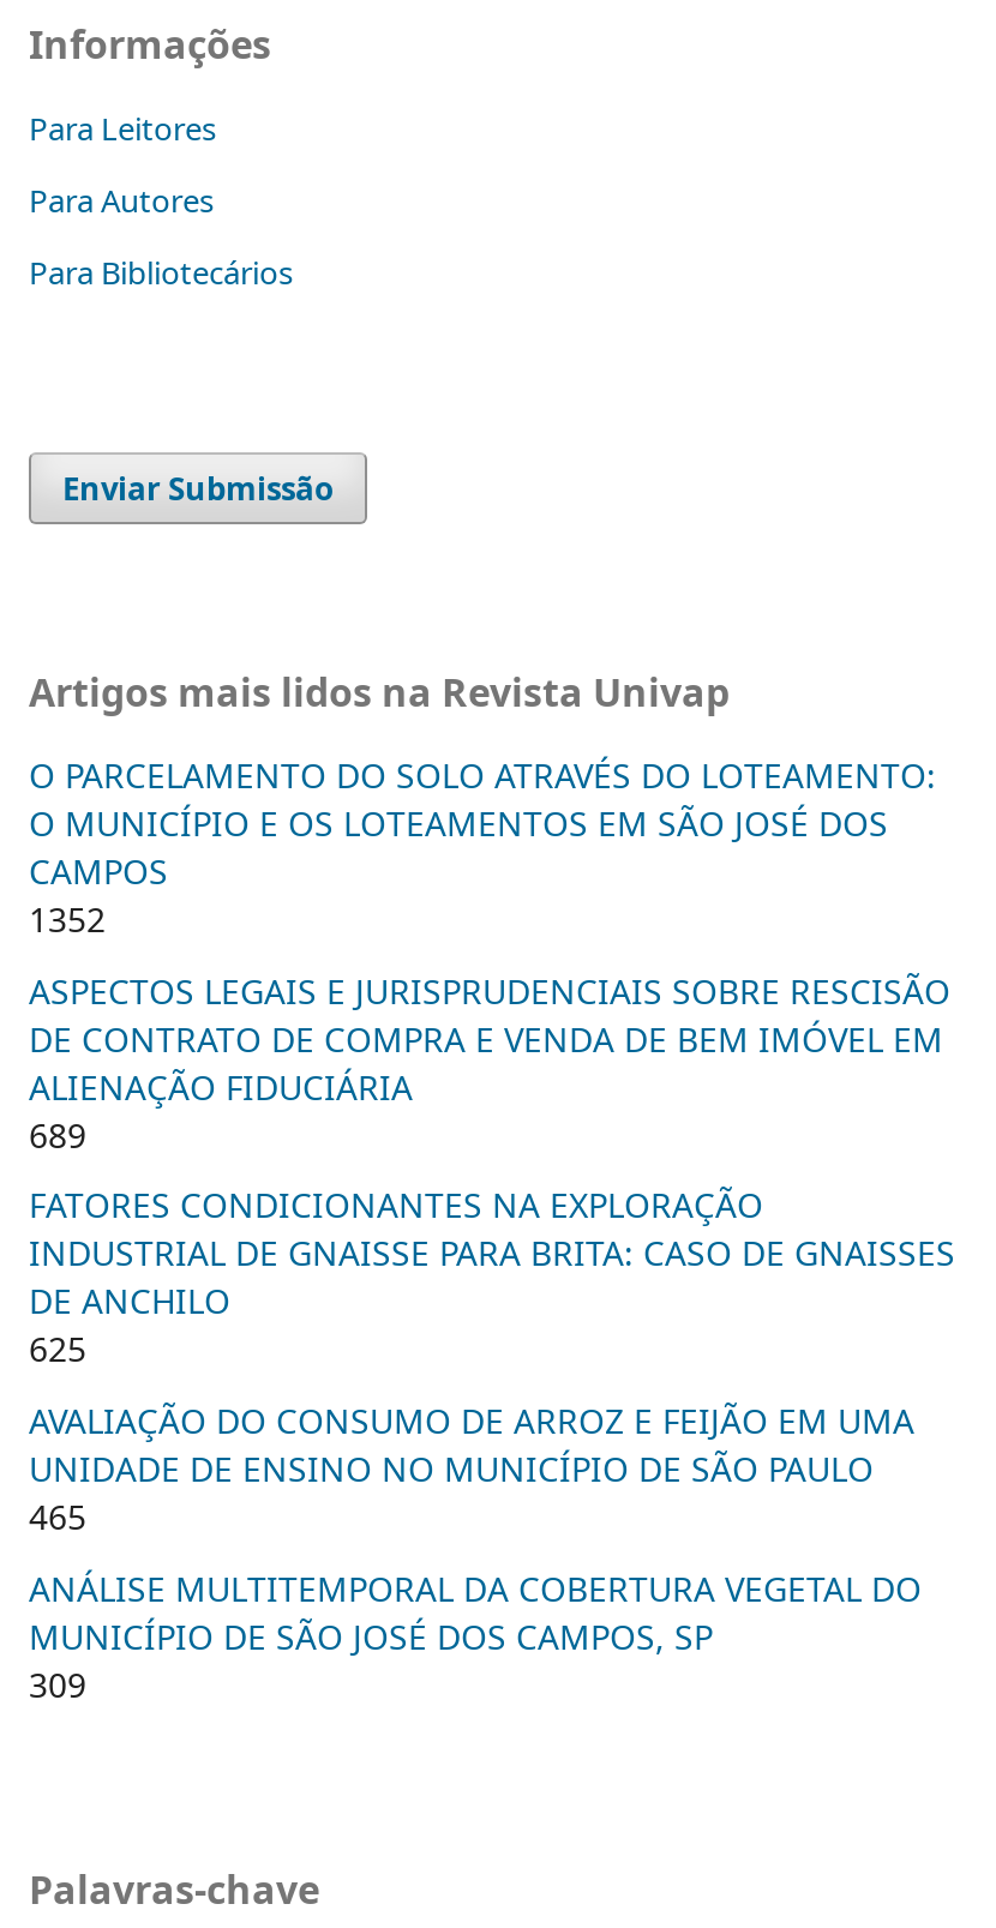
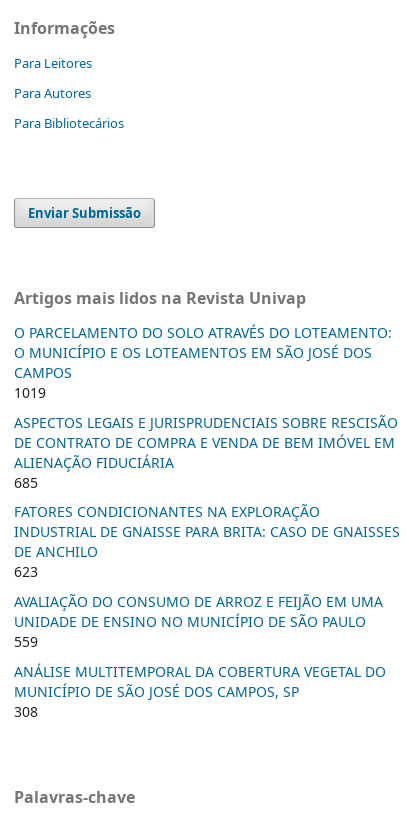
- 1352
+ 1019

- 689
+ 685

- 625
+ 623

- 465
+ 559

- 309
+ 308
